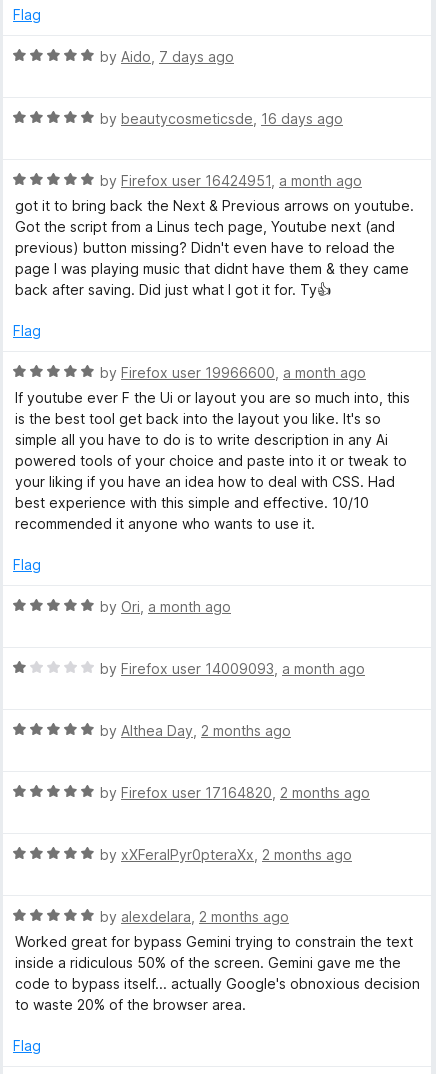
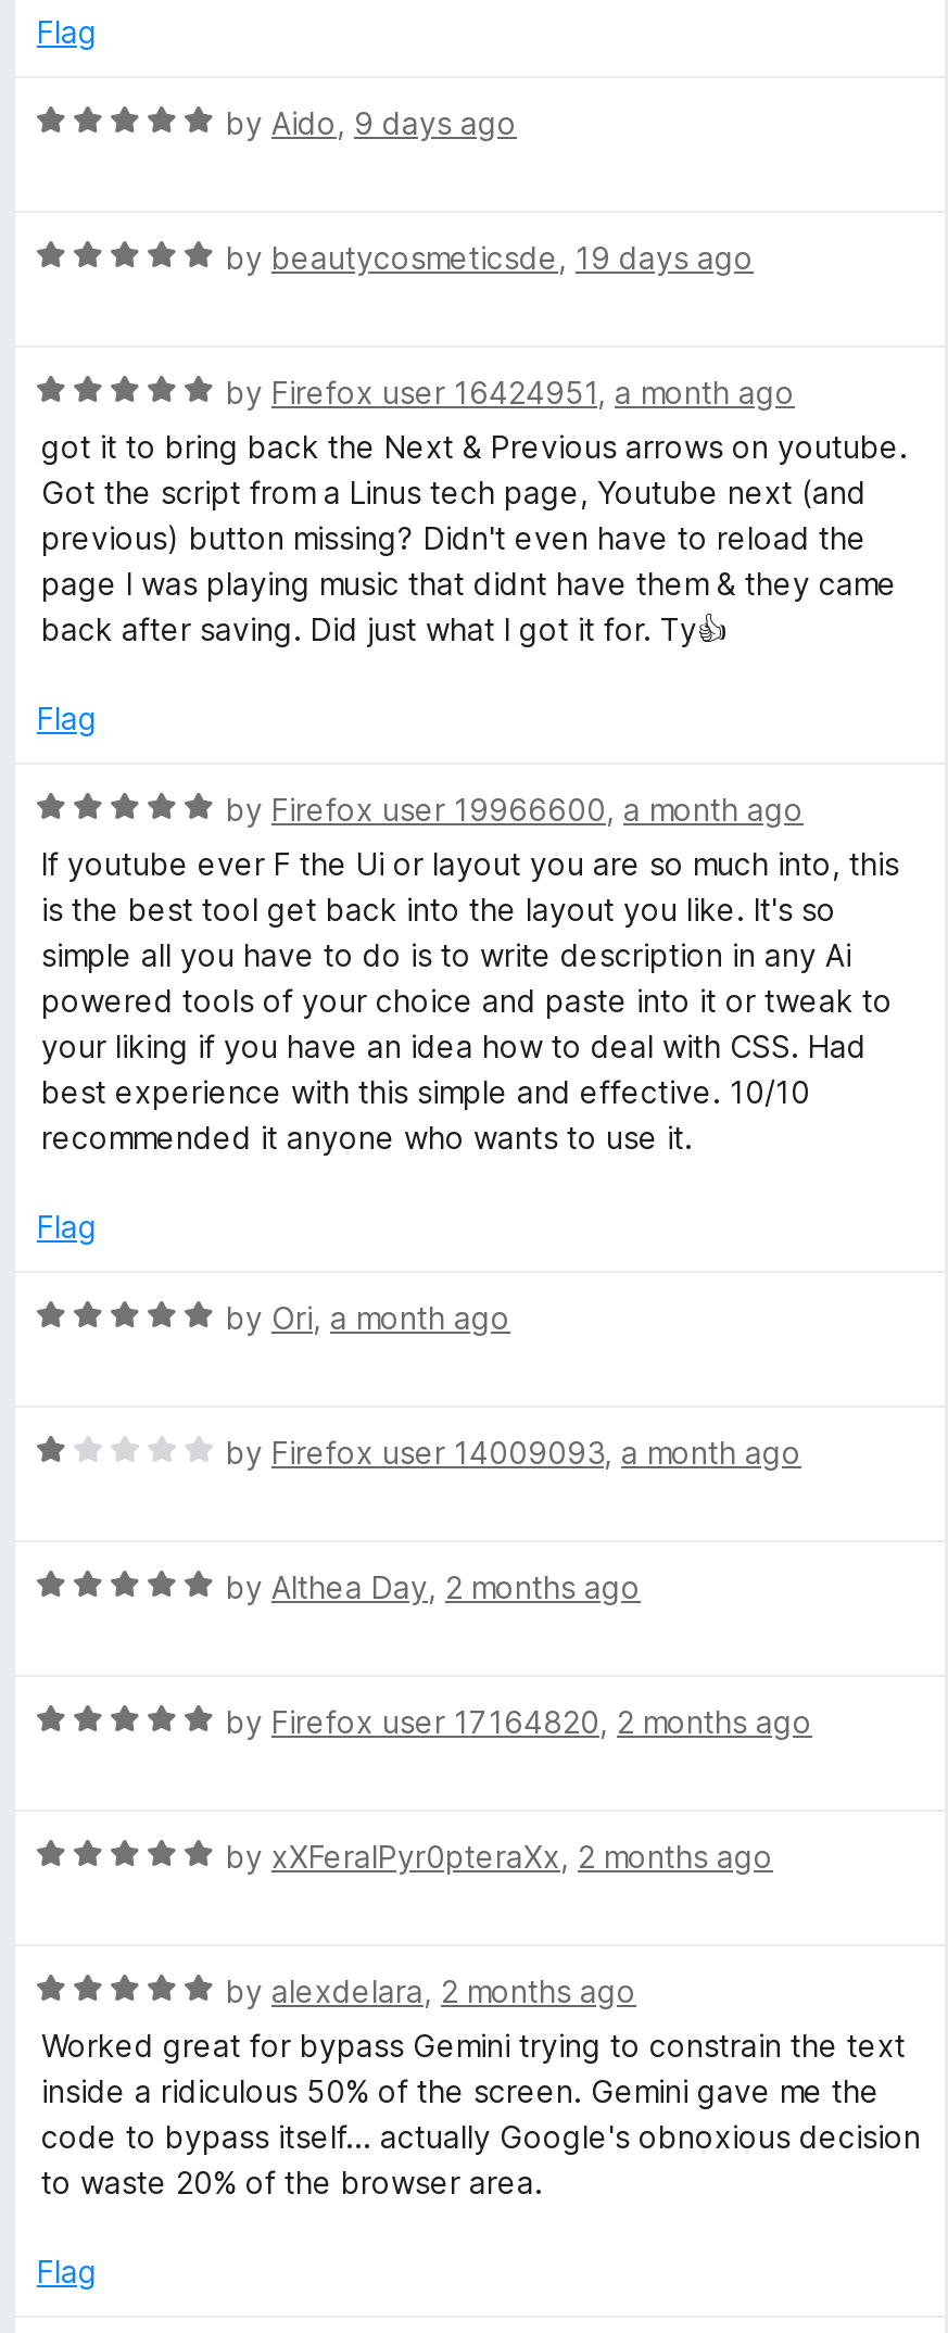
- by Aido, 7 days ago
+ by Aido, 9 days ago

- by beautycosmeticsde, 16 days ago
+ by beautycosmeticsde, 19 days ago
